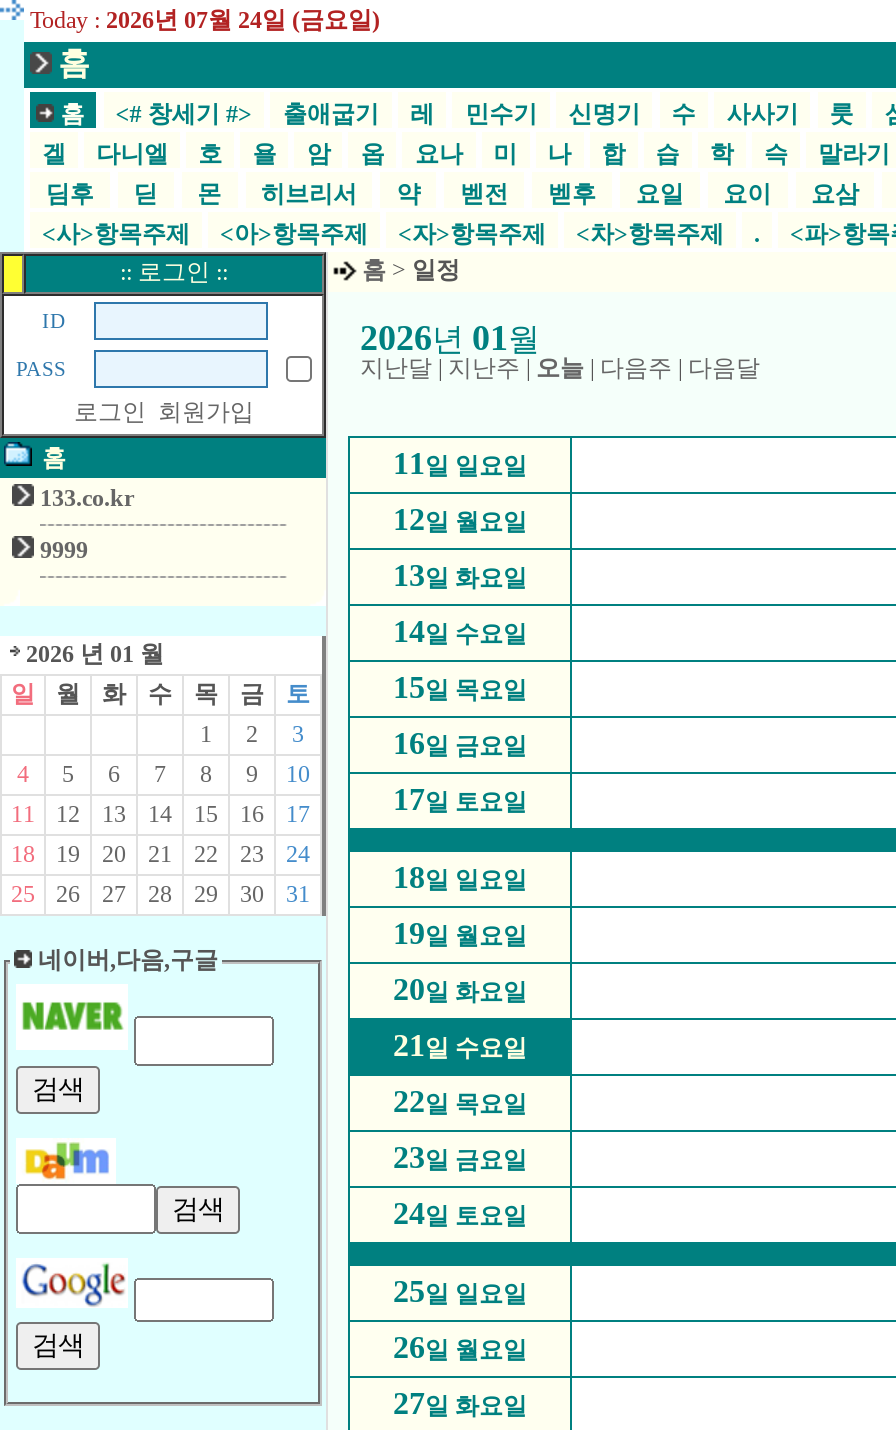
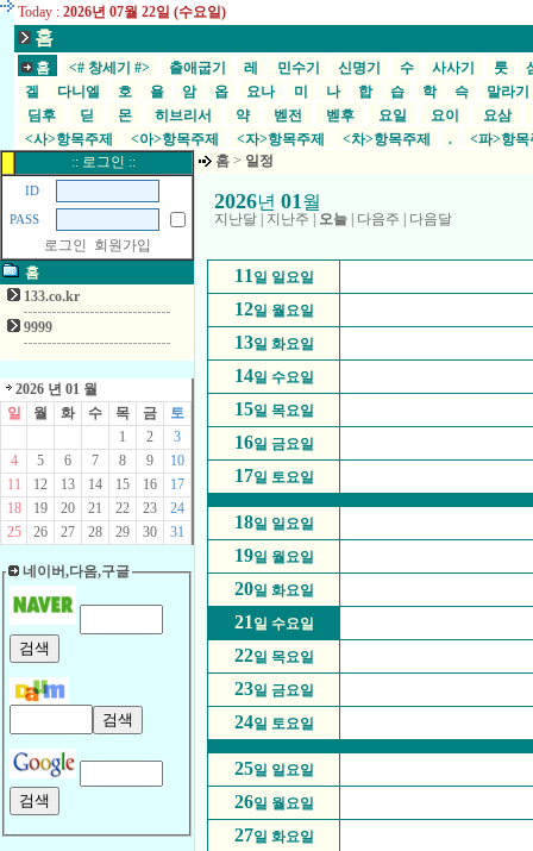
- Today : 2026년 07월 24일 (금요일)
+ Today : 2026년 07월 22일 (수요일)
